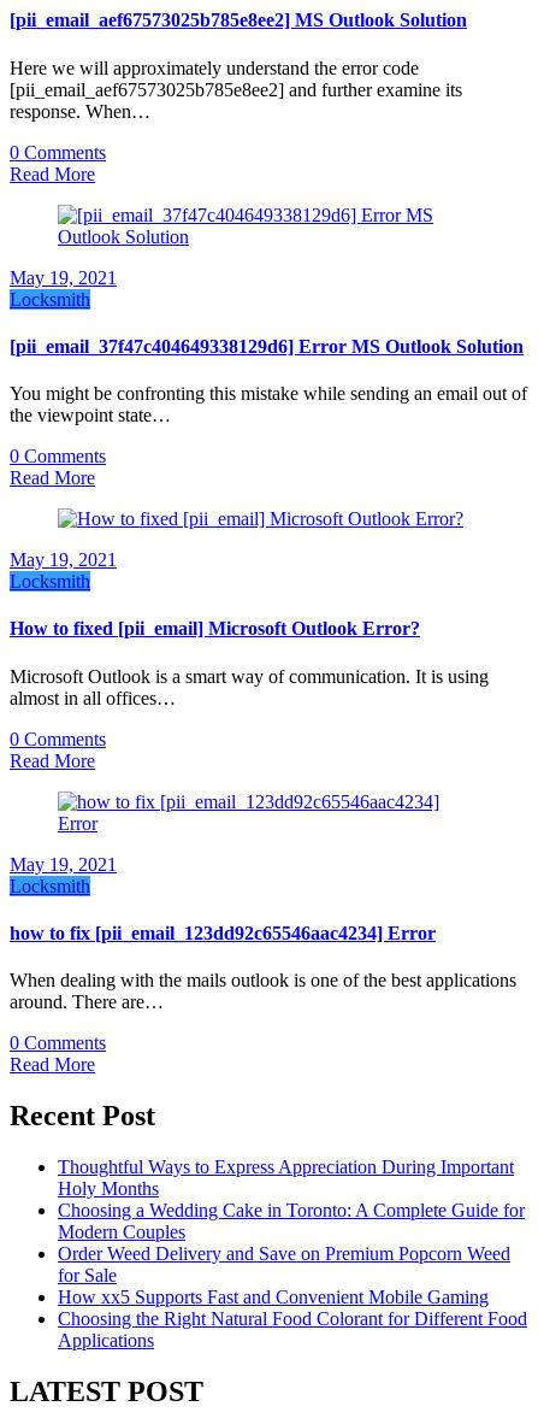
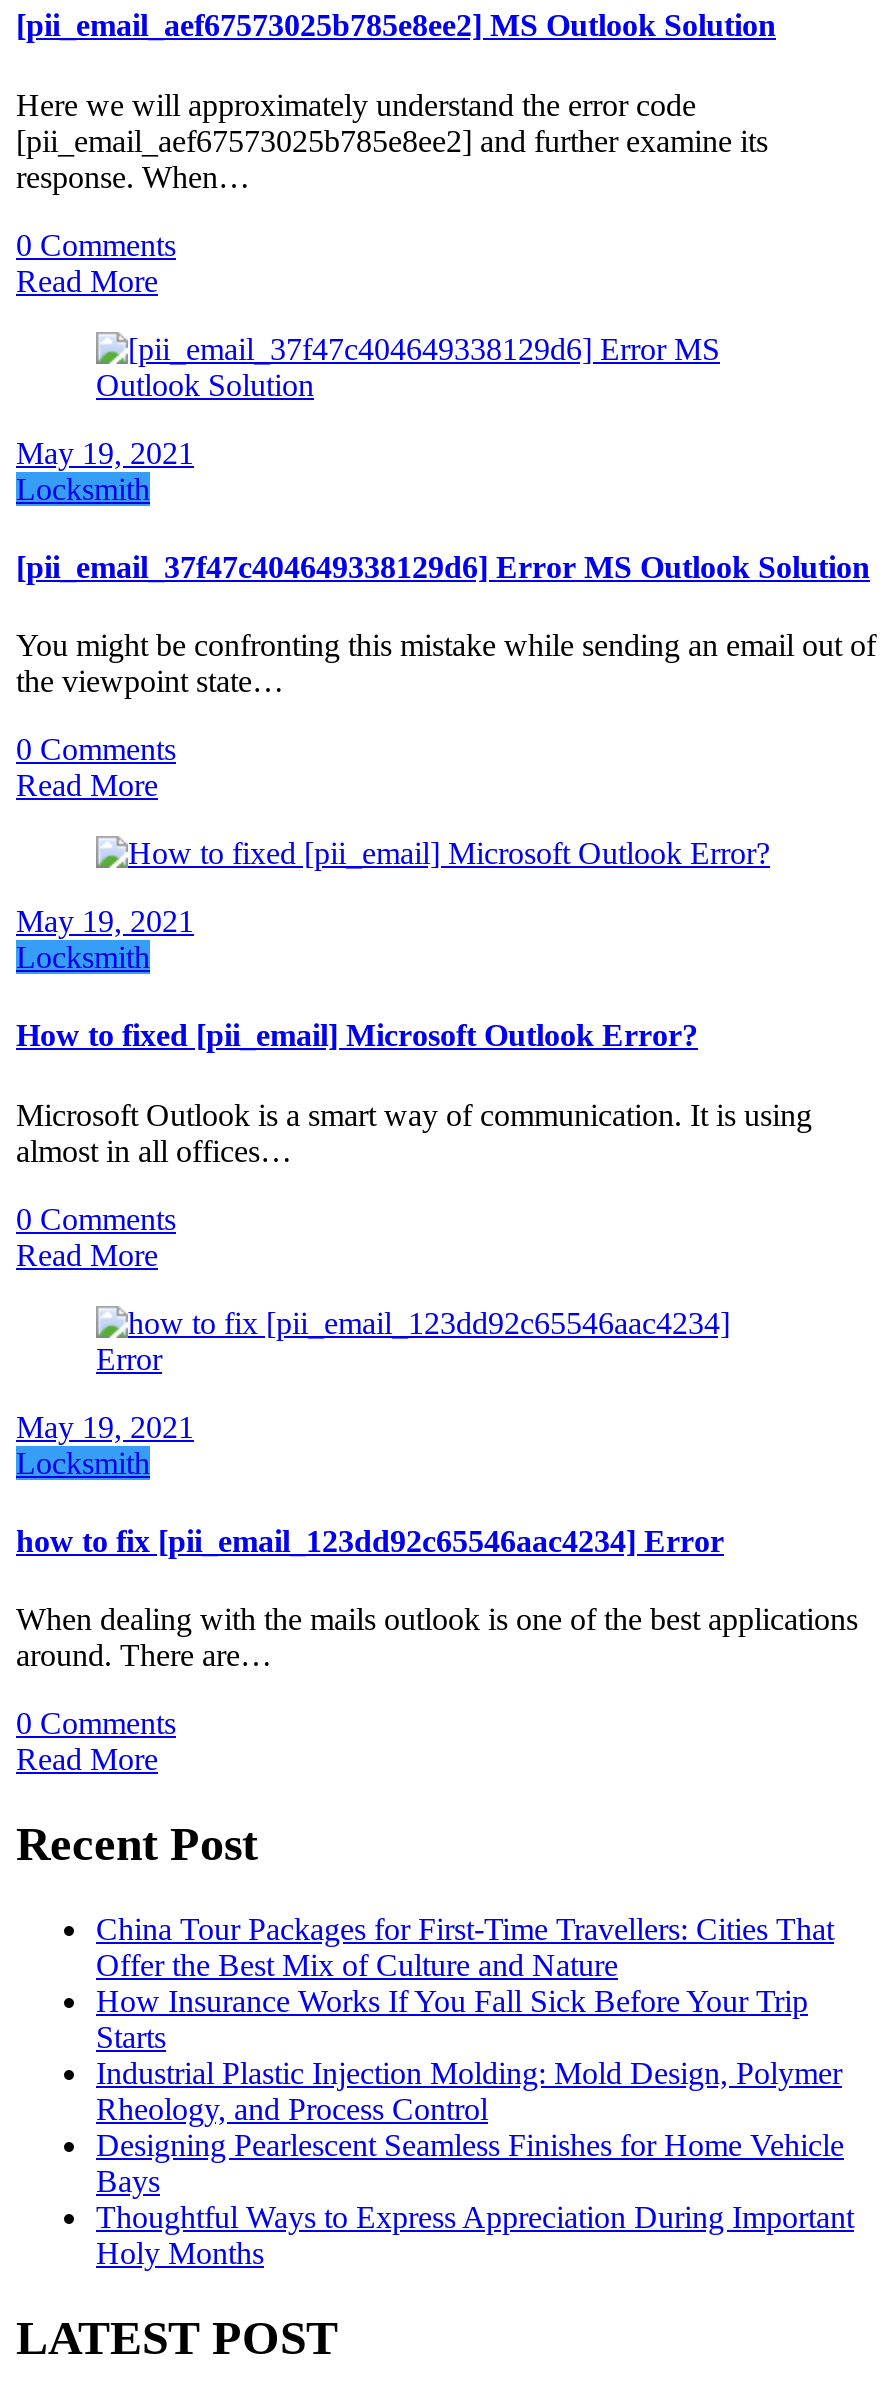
+ China Tour Packages for First-Time Travellers: Cities That
+ Offer the Best Mix of Culture and Nature
+ How Insurance Works If You Fall Sick Before Your Trip
+ Starts
+ Industrial Plastic Injection Molding: Mold Design, Polymer
+ Rheology, and Process Control
+ Designing Pearlescent Seamless Finishes for Home Vehicle
+ Bays

moved down: Thoughtful Ways to Express Appreciation During Important | Holy Months

- Choosing a Wedding Cake in Toronto: A Complete Guide for
- Modern Couples
- Order Weed Delivery and Save on Premium Popcorn Weed
- for Sale
- How xx5 Supports Fast and Convenient Mobile Gaming
- Choosing the Right Natural Food Colorant for Different Food
- Applications
